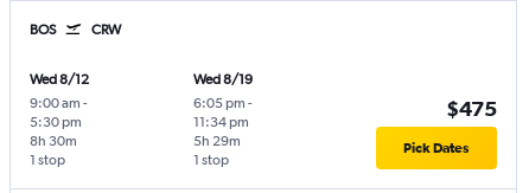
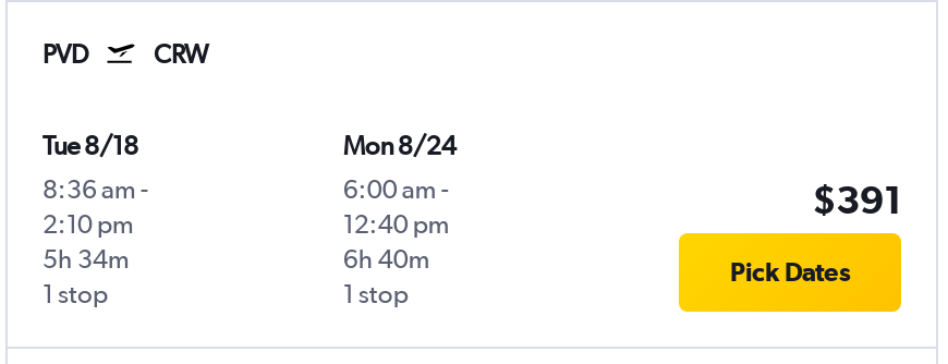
- BOS
+ PVD

- Wed 8/12
- 9:00 am -
- 5:30 pm
+ Tue 8/18
+ 8:36 am -
+ 2:10 pm

- Wed 8/19
- 6:05 pm -
- 11:34 pm
+ Mon 8/24
+ 6:00 am -
+ 12:40 pm

- $475
+ $391

- 8h 30m
+ 5h 34m

- 5h 29m
+ 6h 40m
